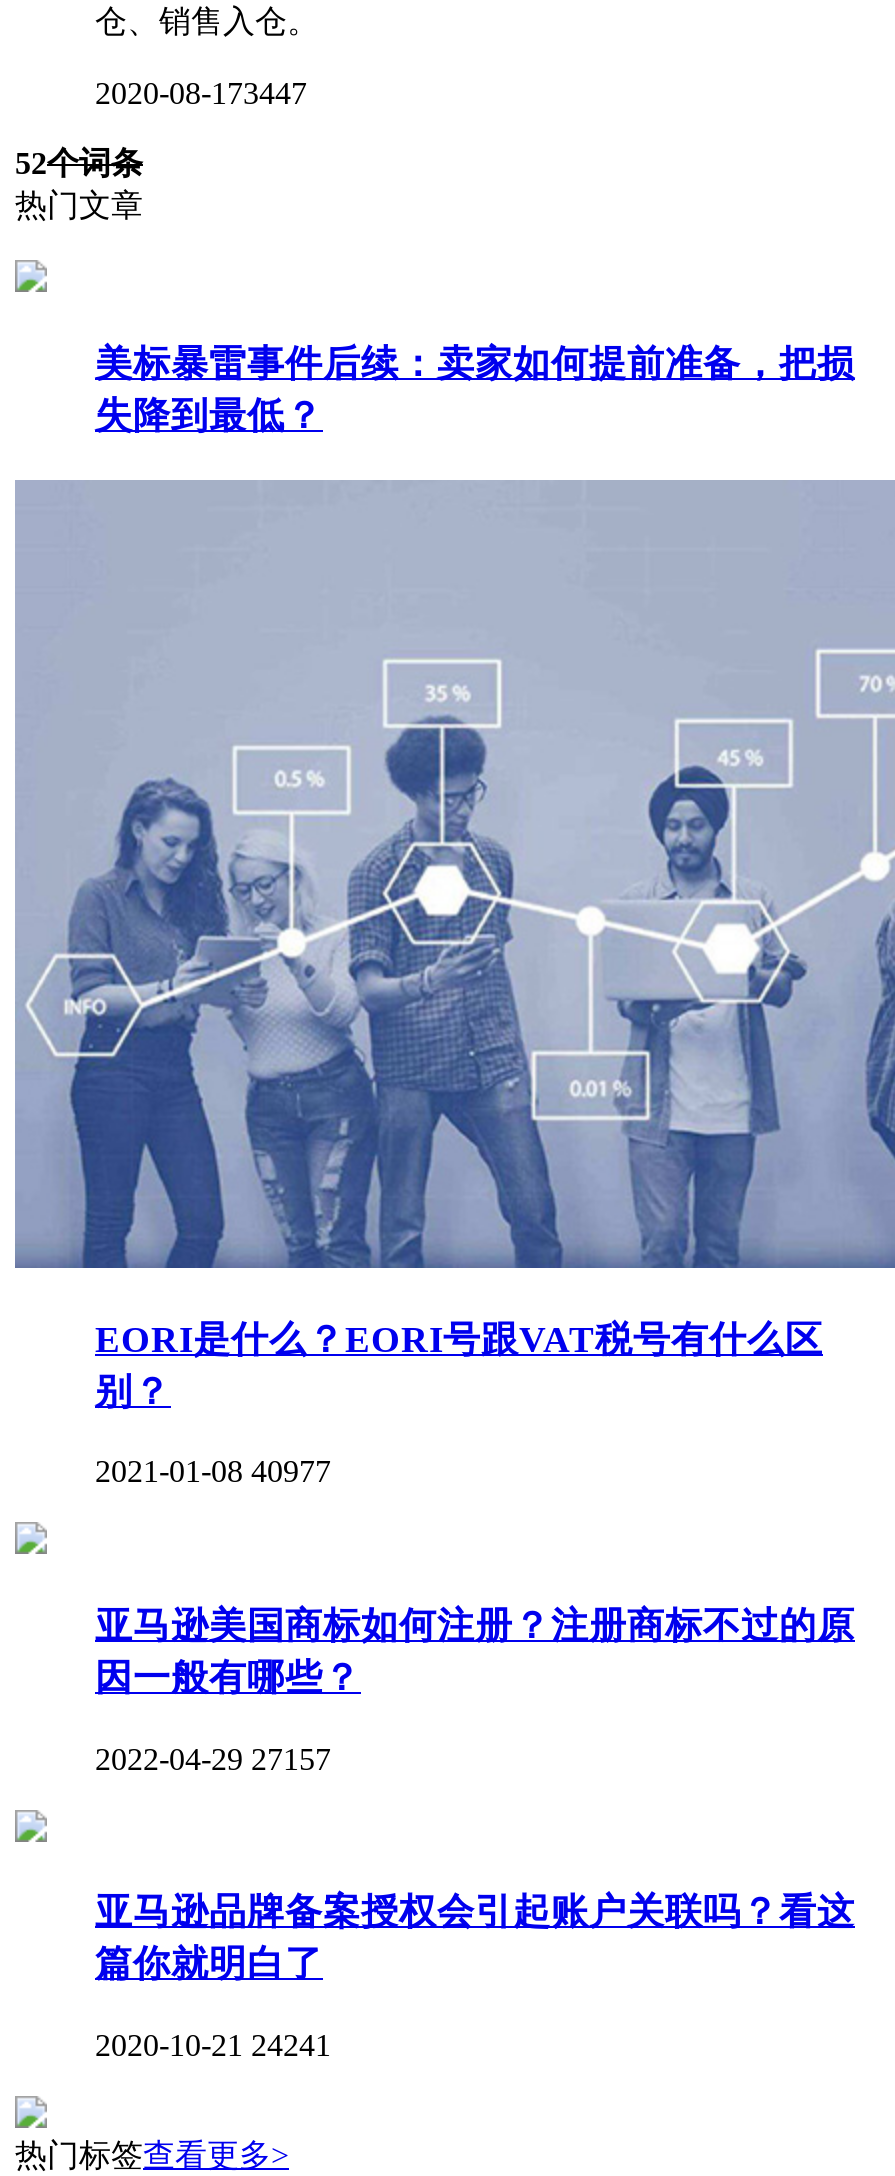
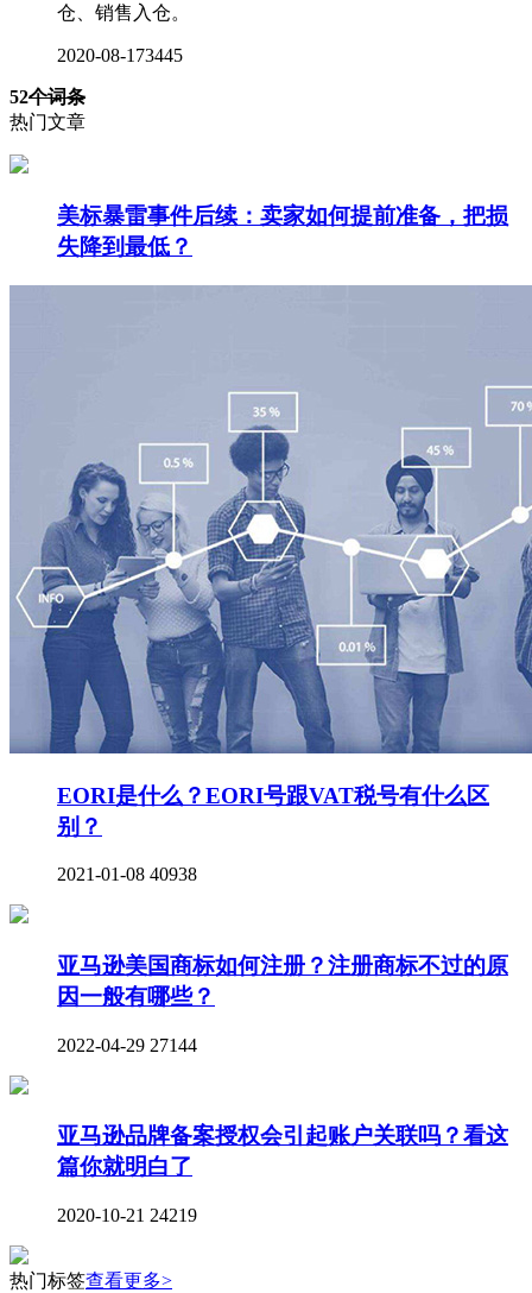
- 2020-08-173447
+ 2020-08-173445

- 2021-01-08 40977
+ 2021-01-08 40938

- 2022-04-29 27157
+ 2022-04-29 27144

- 2020-10-21 24241
+ 2020-10-21 24219
